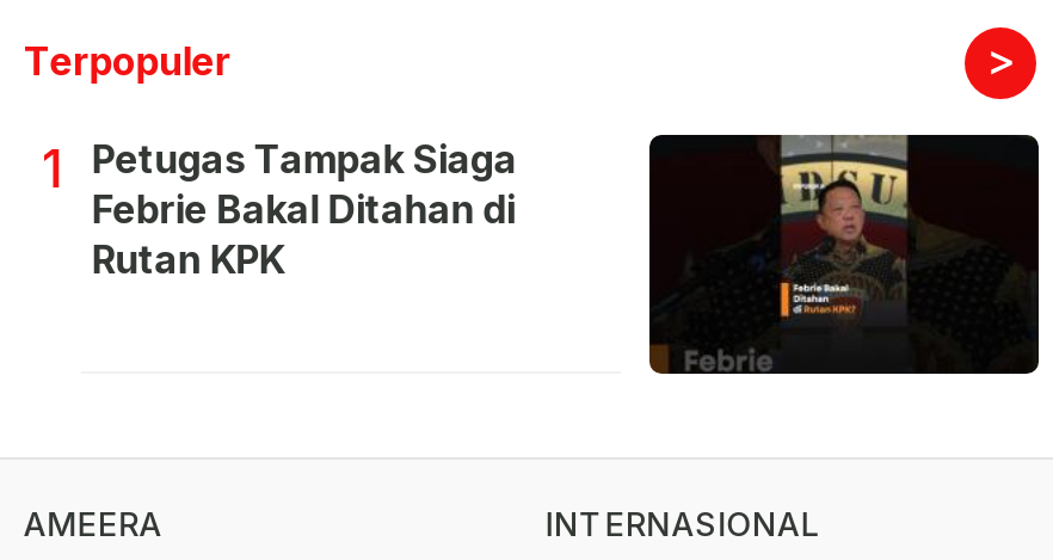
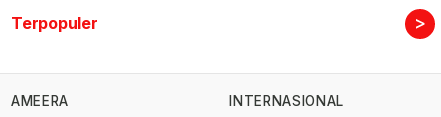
- 1
- Petugas Tampak Siaga
- Febrie Bakal Ditahan di
- Rutan KPK

- [image]
